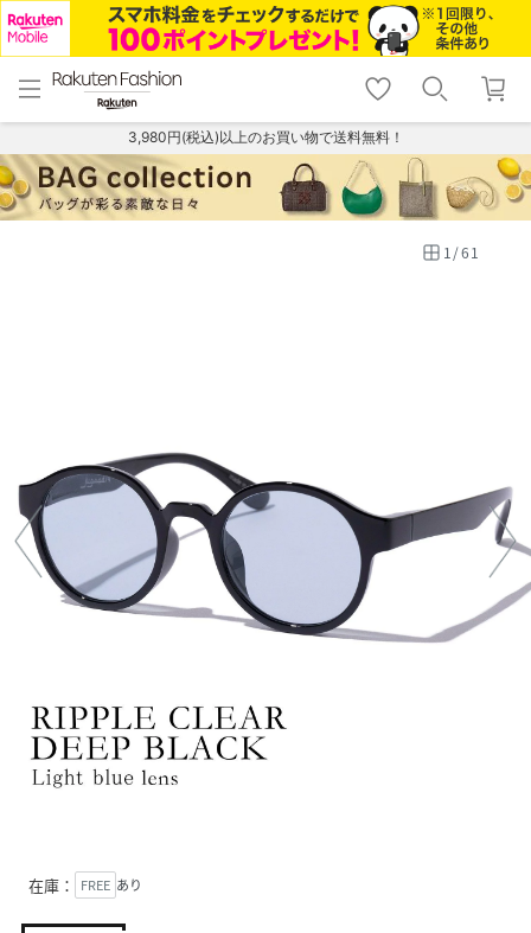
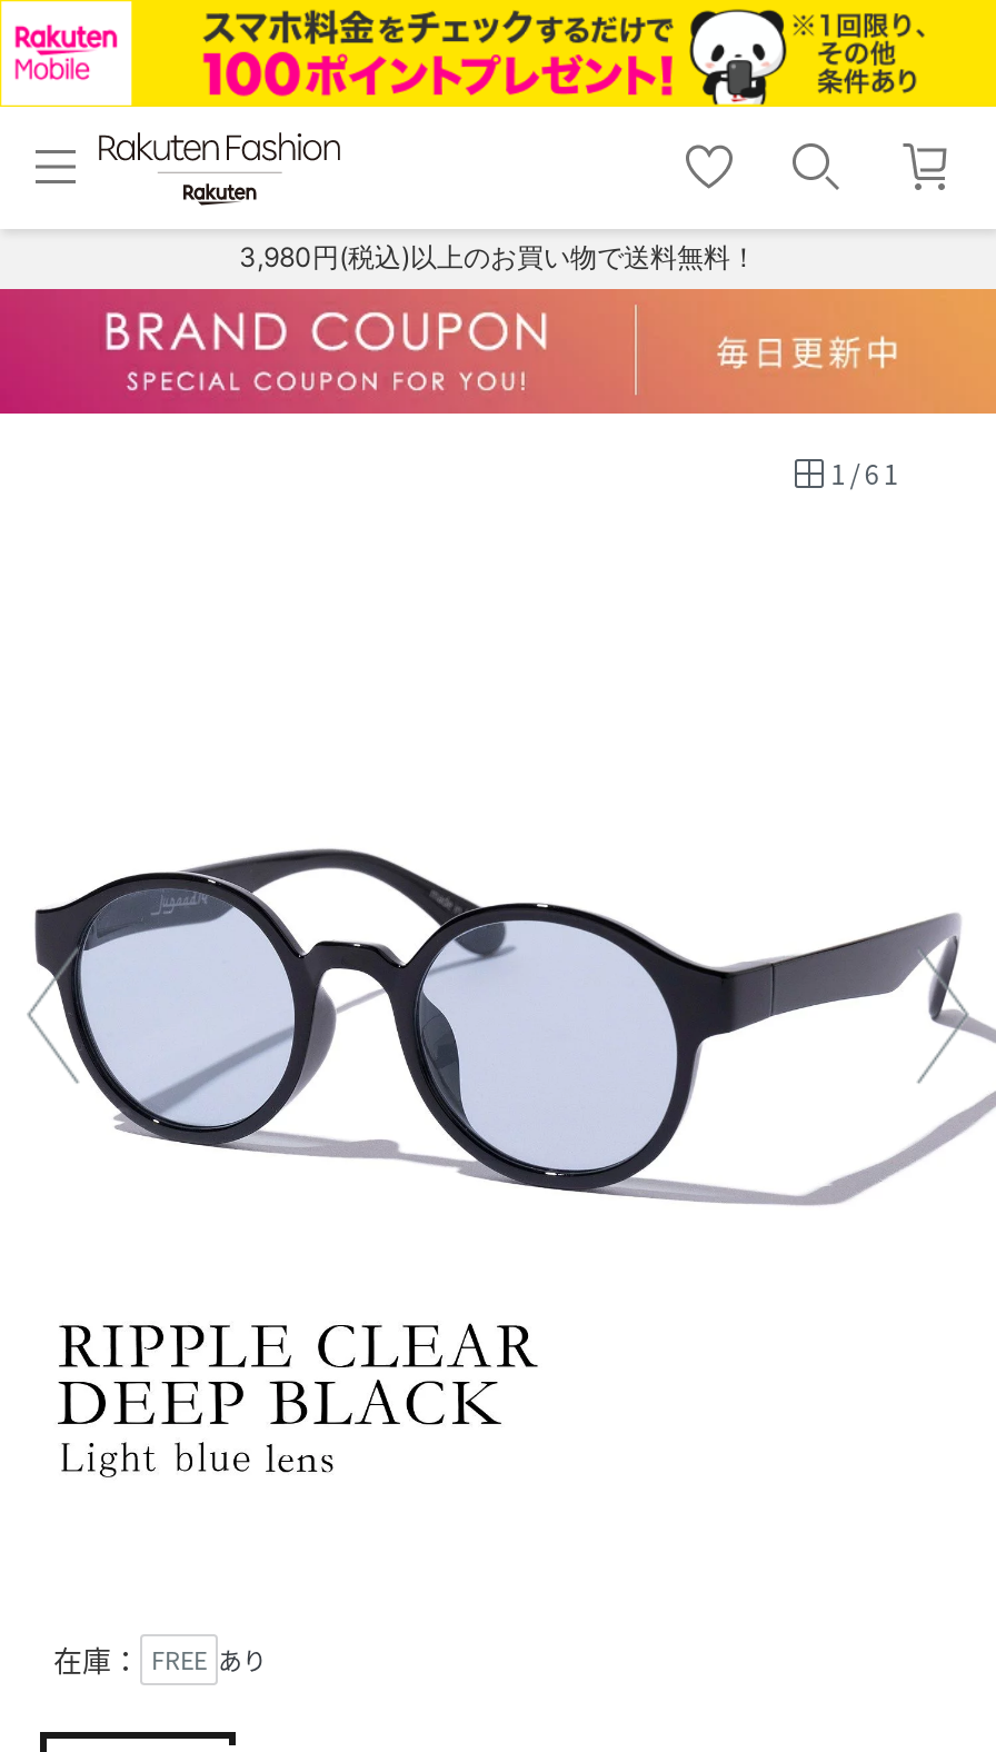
- [image]
+ [image]
